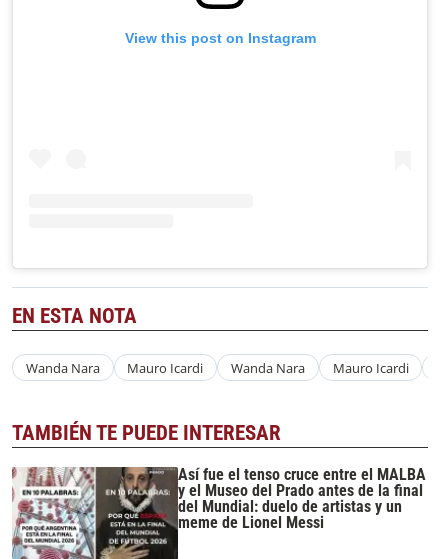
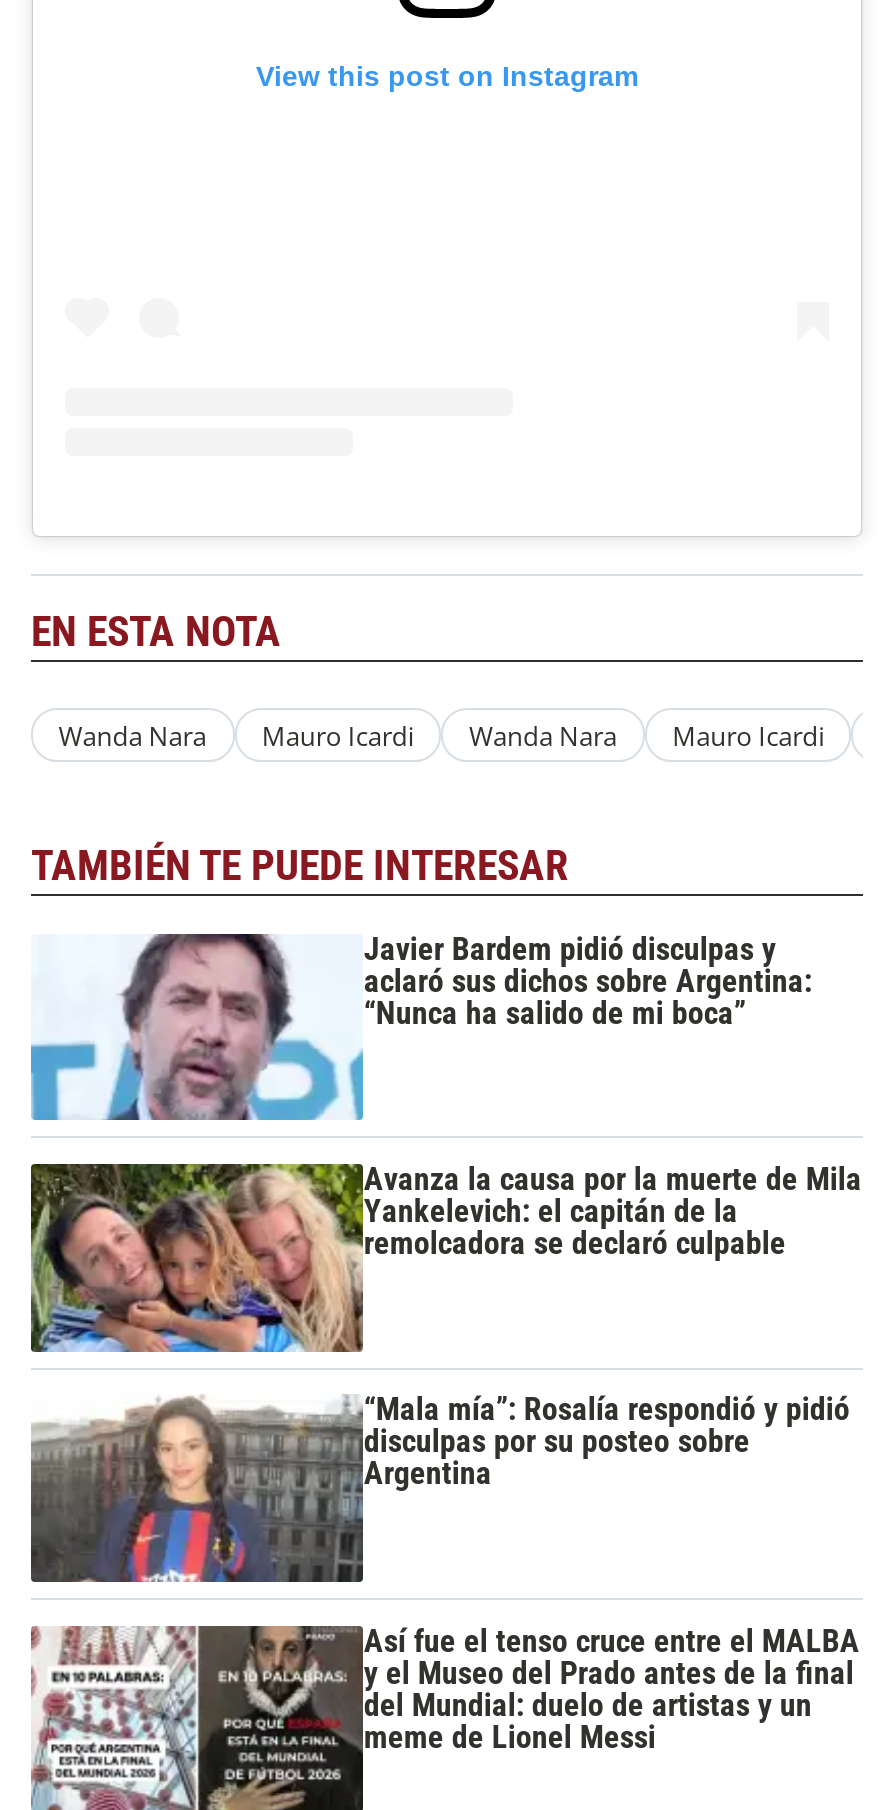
+ [image]
+ Javier Bardem pidió disculpas y
+ aclaró sus dichos sobre Argentina:
+ “Nunca ha salido de mi boca”

+ [image]
+ Avanza la causa por la muerte de Mila
+ Yankelevich: el capitán de la
+ remolcadora se declaró culpable

+ [image]
+ “Mala mía”: Rosalía respondió y pidió
+ disculpas por su posteo sobre
+ Argentina
